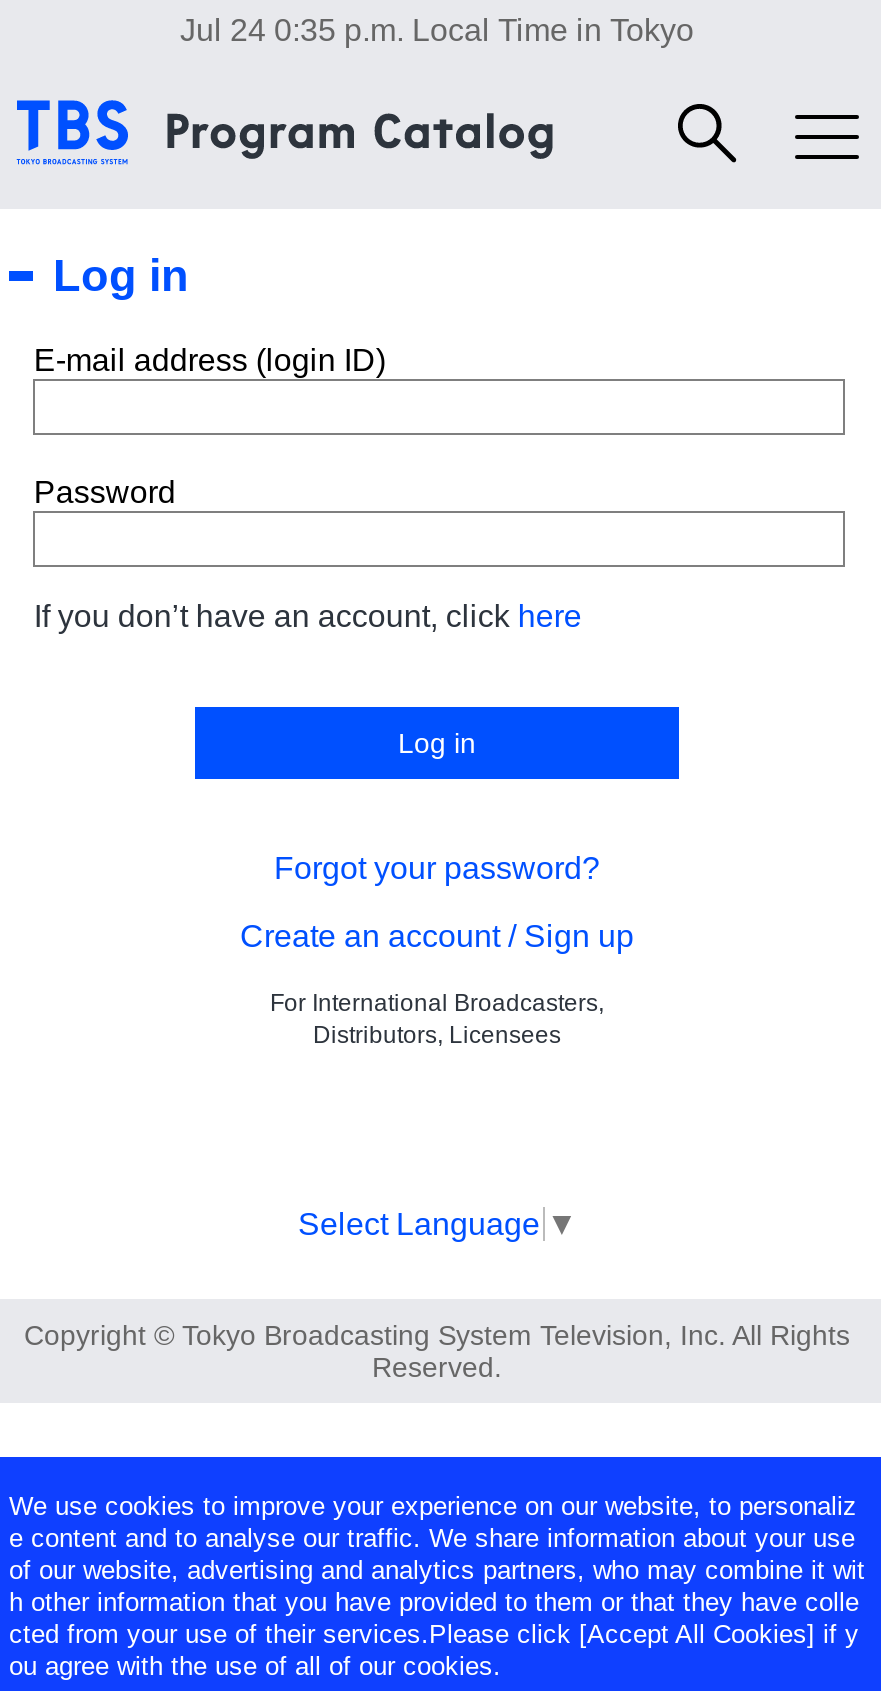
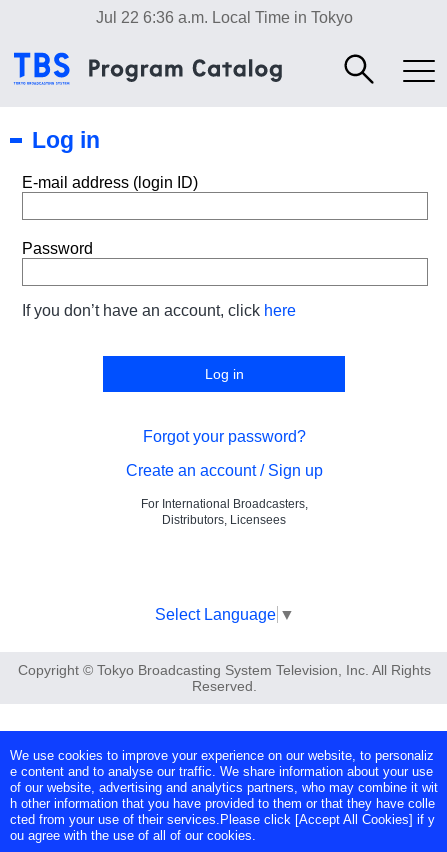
- Jul 24 0:35 p.m. Local Time in Tokyo
+ Jul 22 6:36 a.m. Local Time in Tokyo
